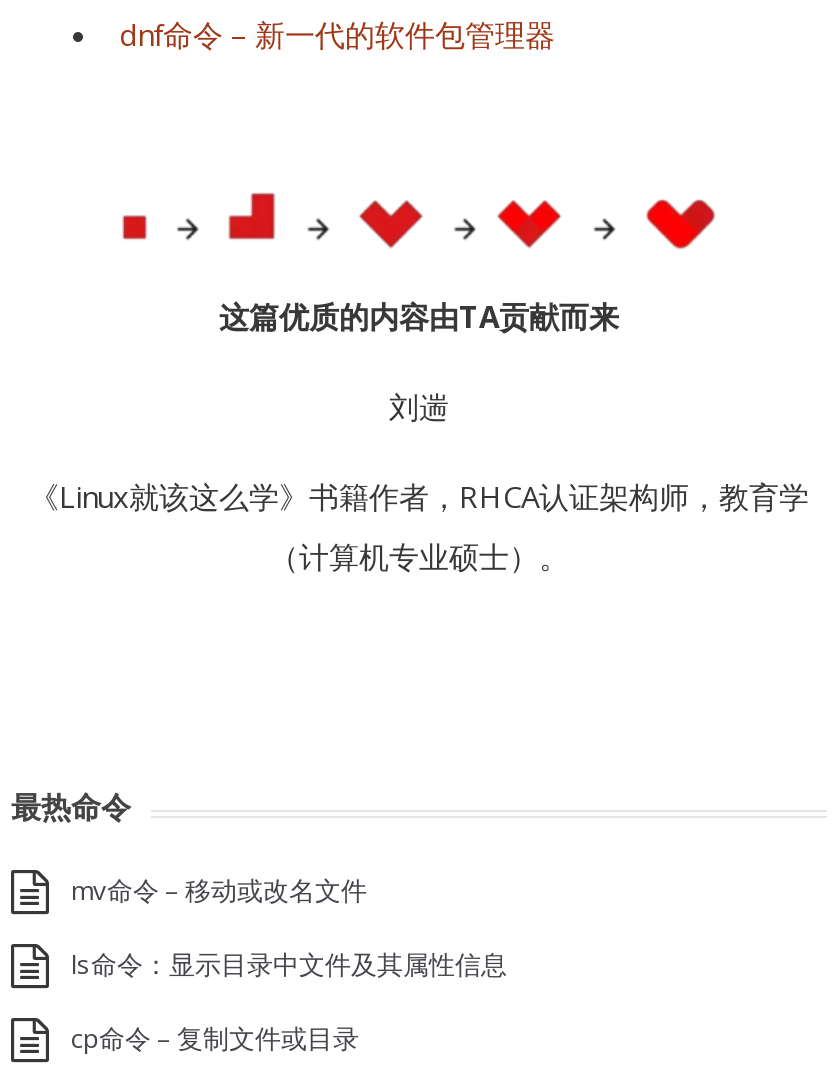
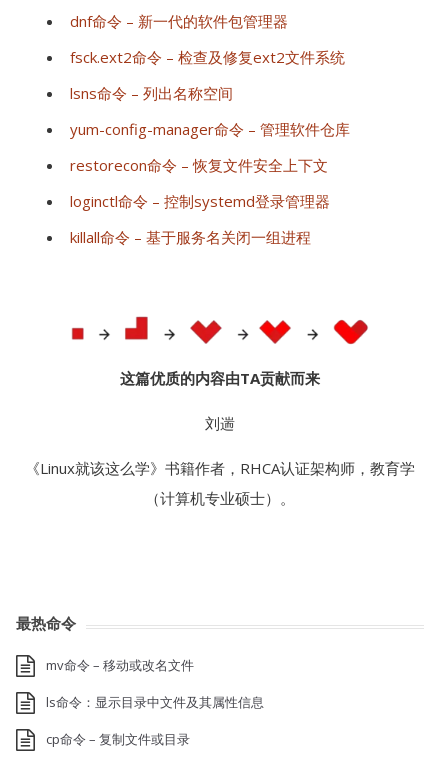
+ fsck.ext2命令 – 检查及修复ext2文件系统
+ lsns命令 – 列出名称空间
+ yum-config-manager命令 – 管理软件仓库
+ restorecon命令 – 恢复文件安全上下文
+ loginctl命令 – 控制systemd登录管理器
+ killall命令 – 基于服务名关闭一组进程
